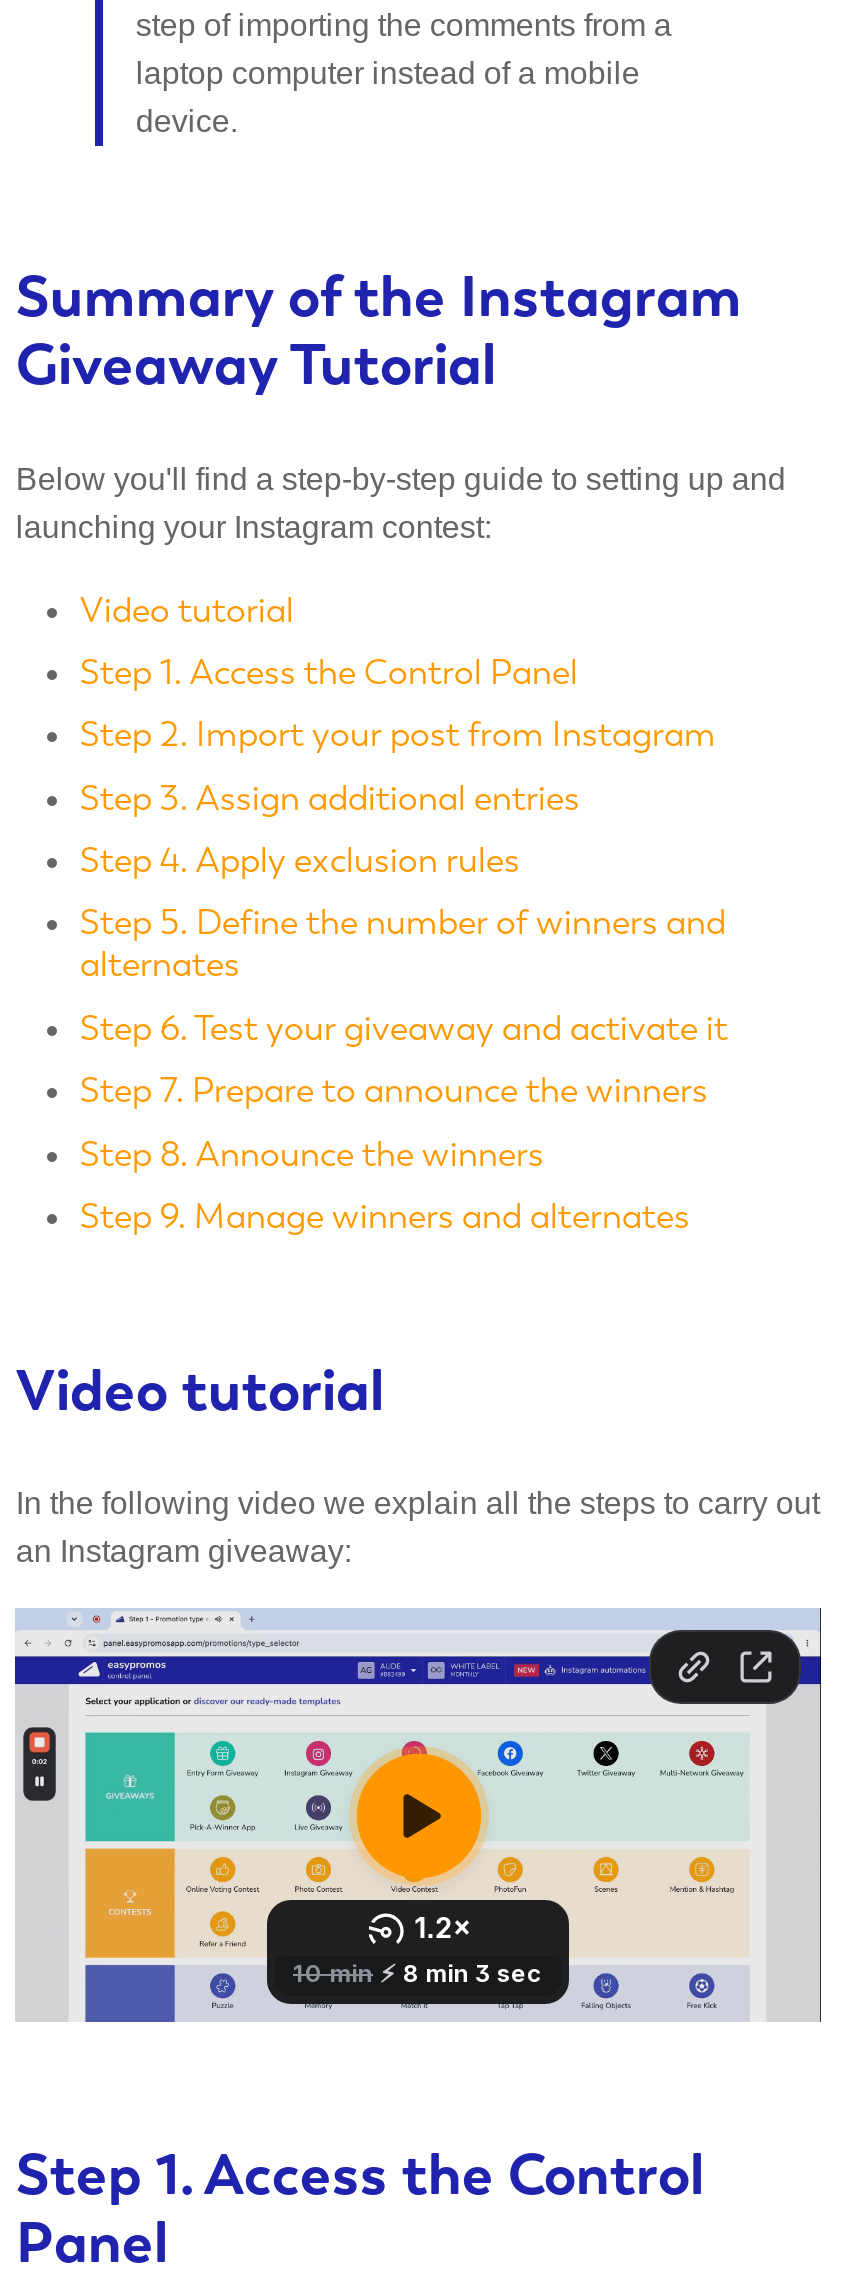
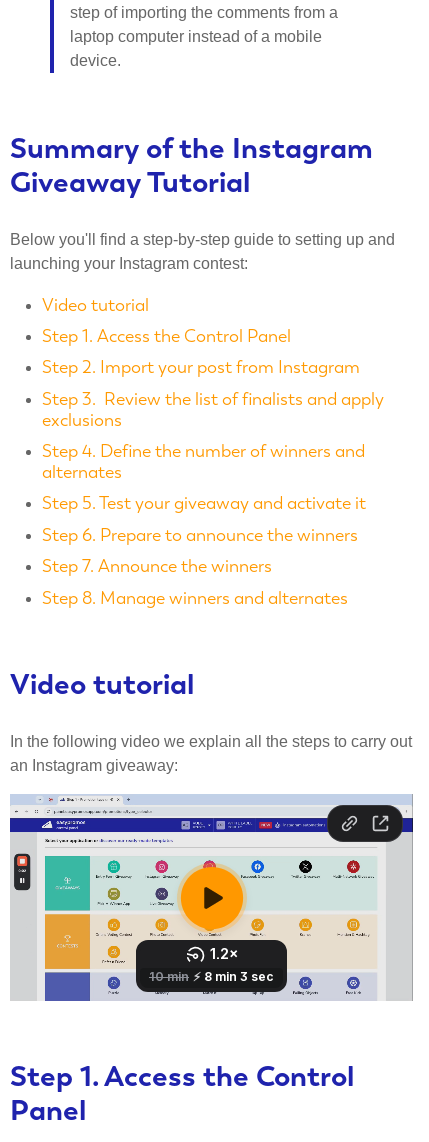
- Step 3. Assign additional entries
- Step 4. Apply exclusion rules
- Step 5. Define the number of winners and
+ Step 3. Review the list of finalists and apply
+ exclusions
+ Step 4. Define the number of winners and

- Step 6. Test your giveaway and activate it
+ Step 5. Test your giveaway and activate it

- Step 7. Prepare to announce the winners
+ Step 6. Prepare to announce the winners

- Step 8. Announce the winners
+ Step 7. Announce the winners

- Step 9. Manage winners and alternates
+ Step 8. Manage winners and alternates
